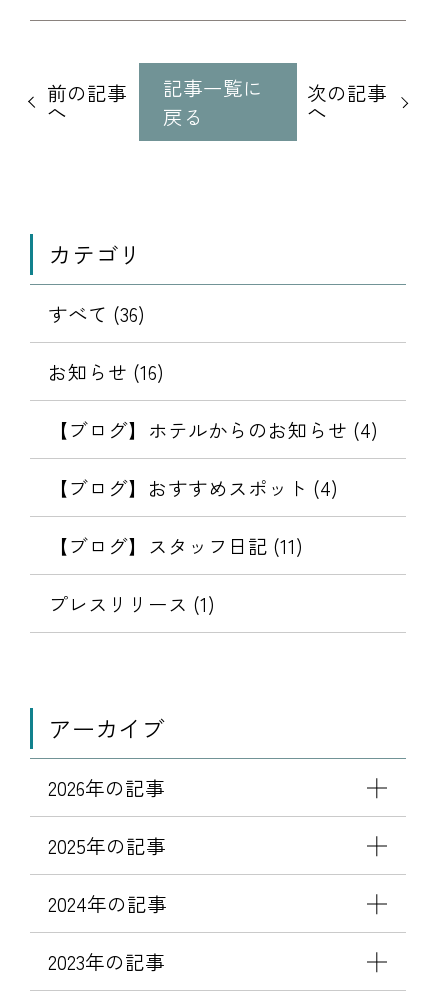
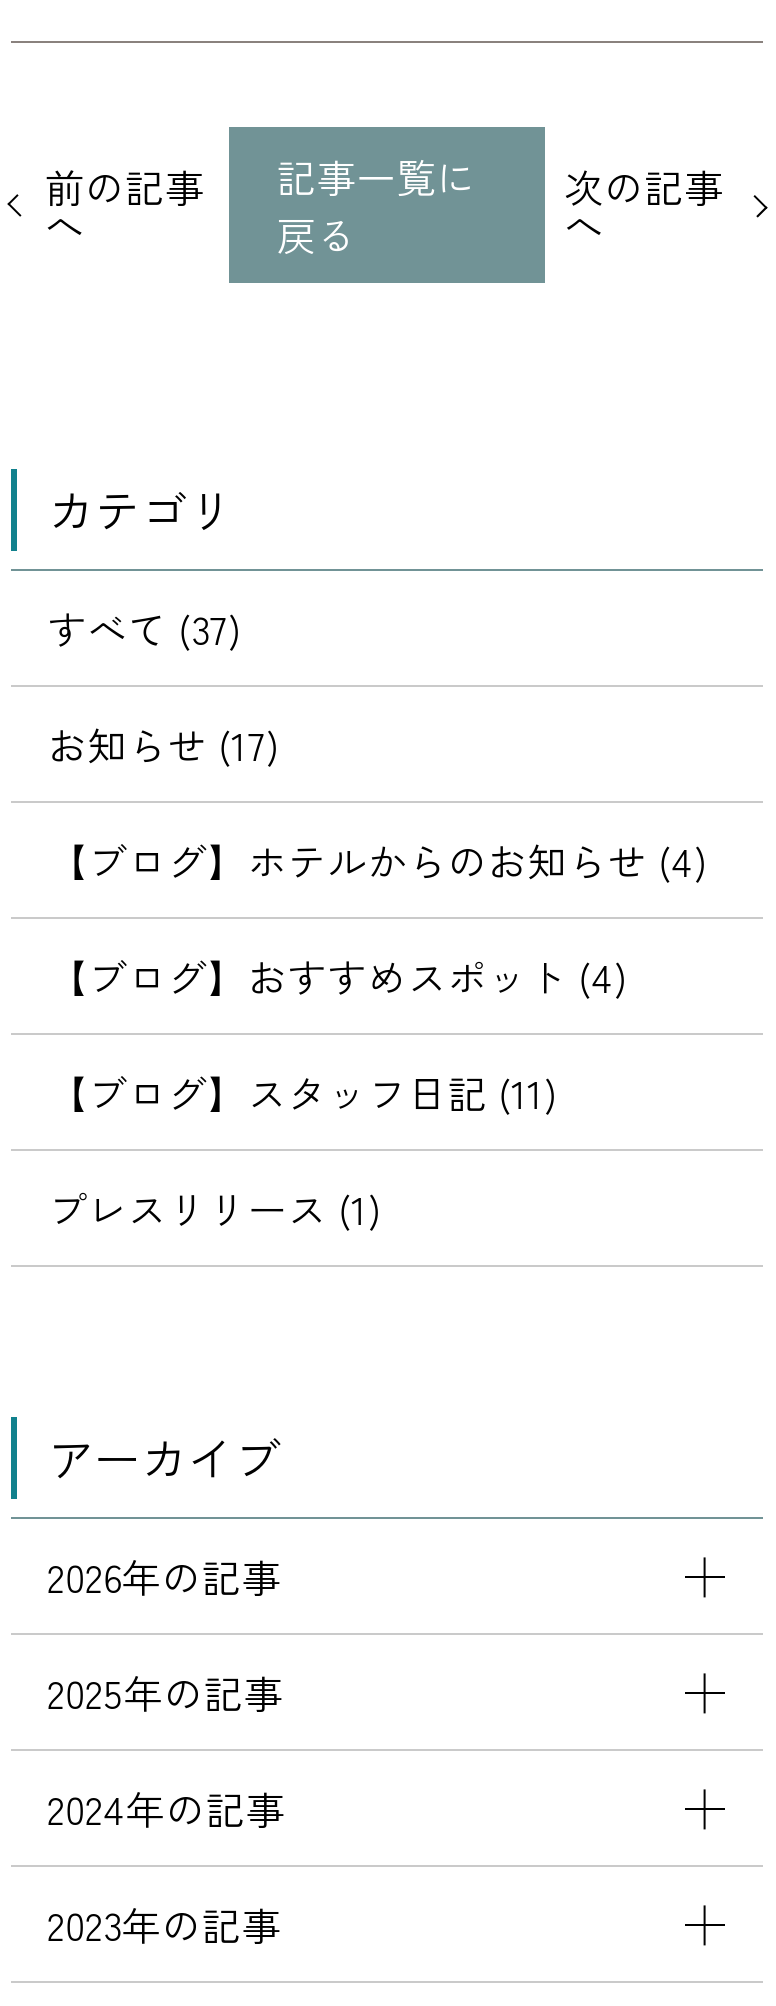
- すべて (36)
+ すべて (37)

- お知らせ (16)
+ お知らせ (17)
